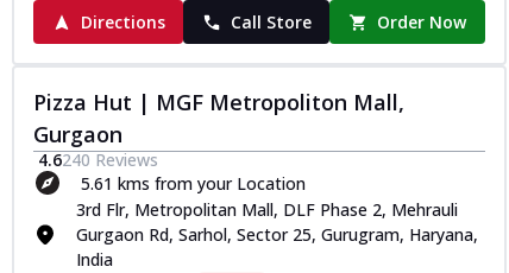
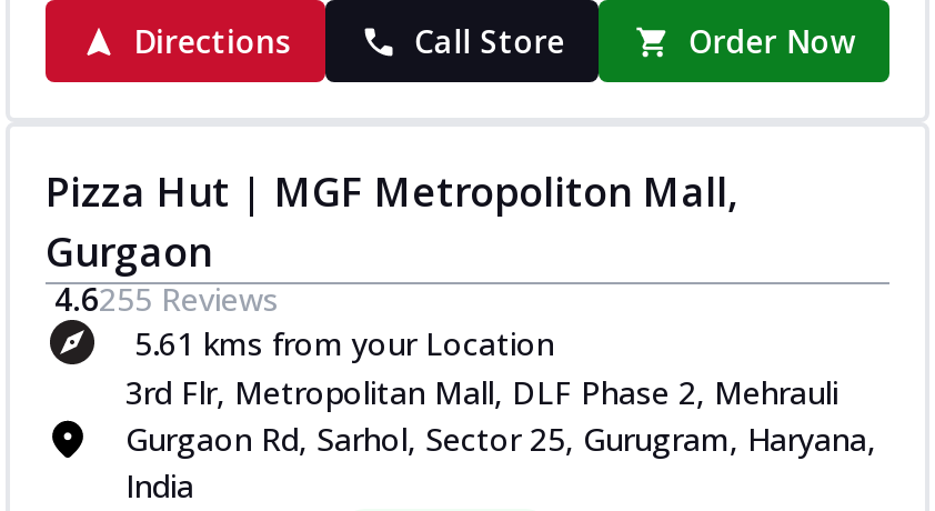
- 4.6240Reviews
+ 4.6255Reviews
